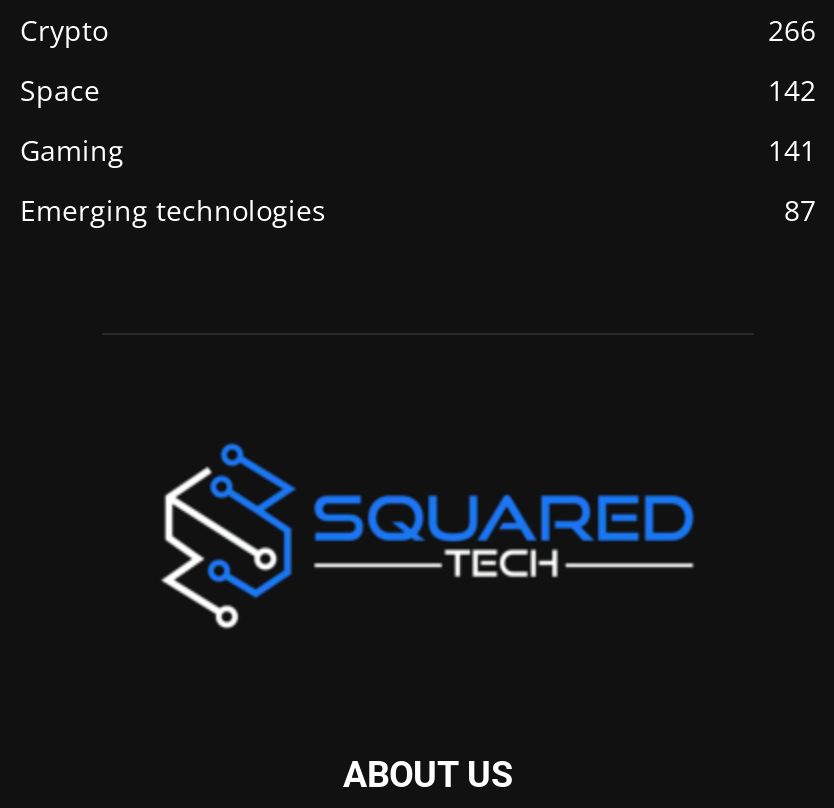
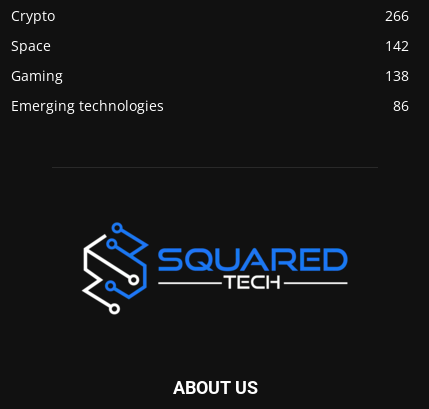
- 141
+ 138

- 87
+ 86
